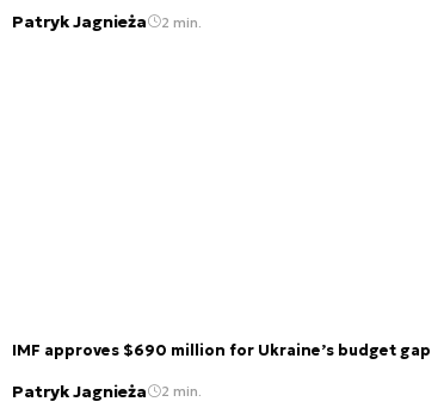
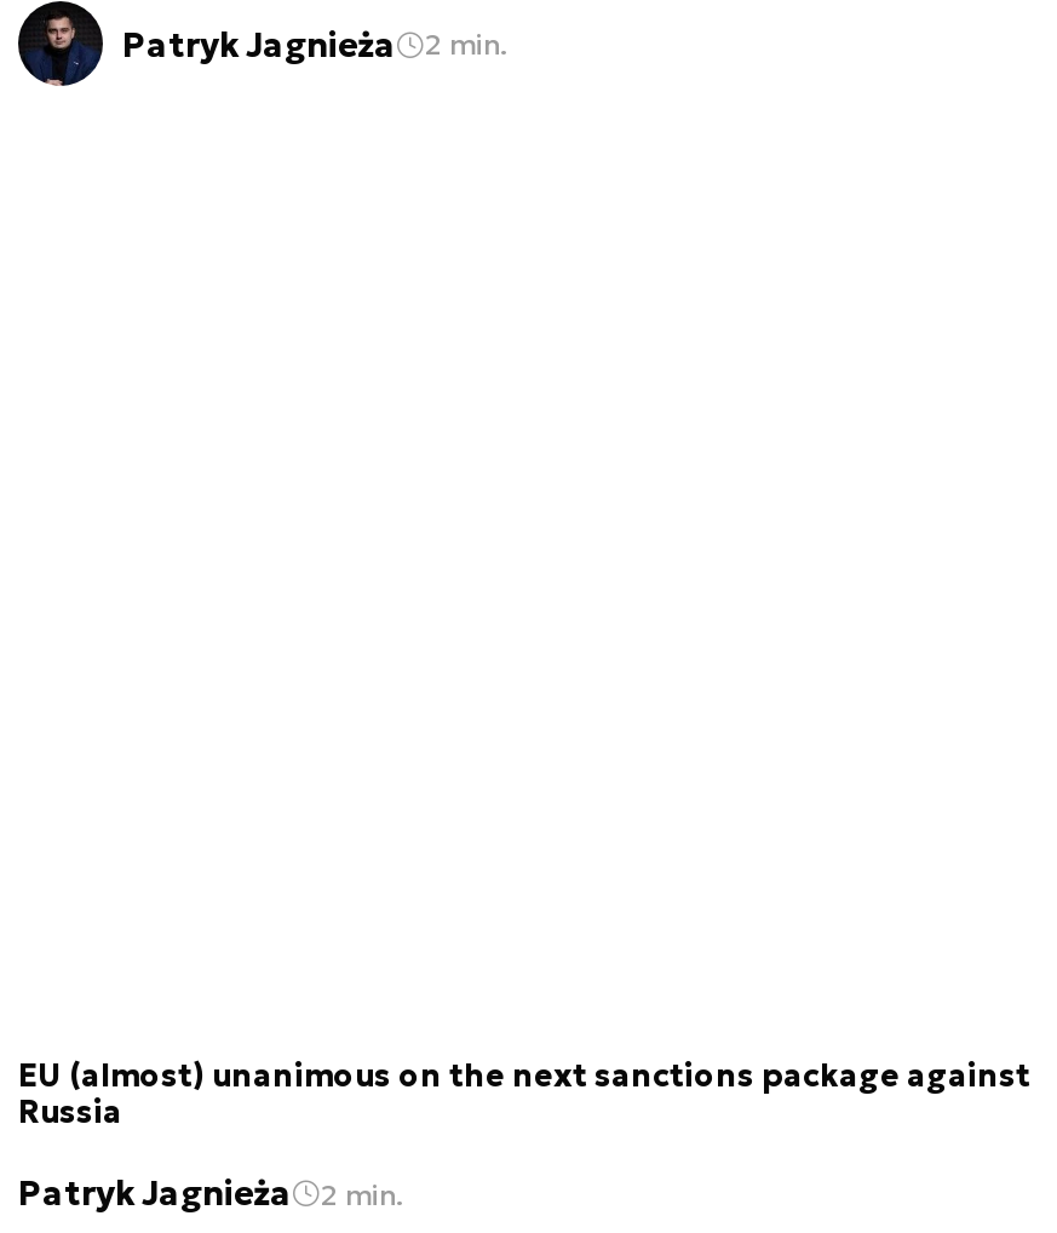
- IMF approves $690 million for Ukraine’s budget gap
+ EU (almost) unanimous on the next sanctions package against
+ Russia
